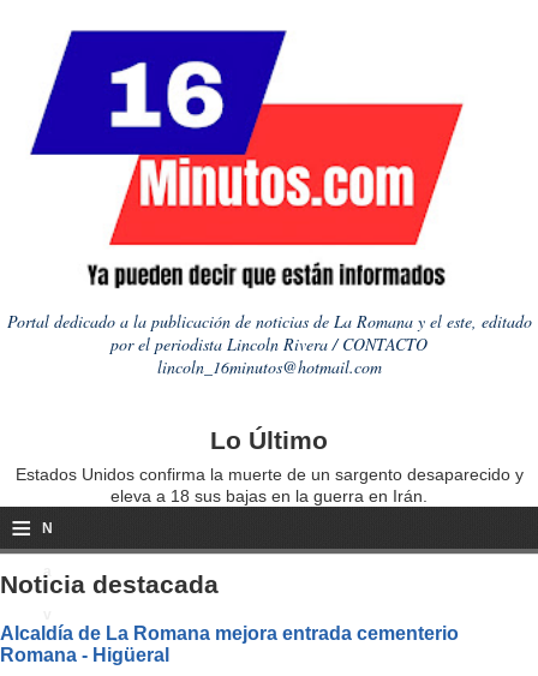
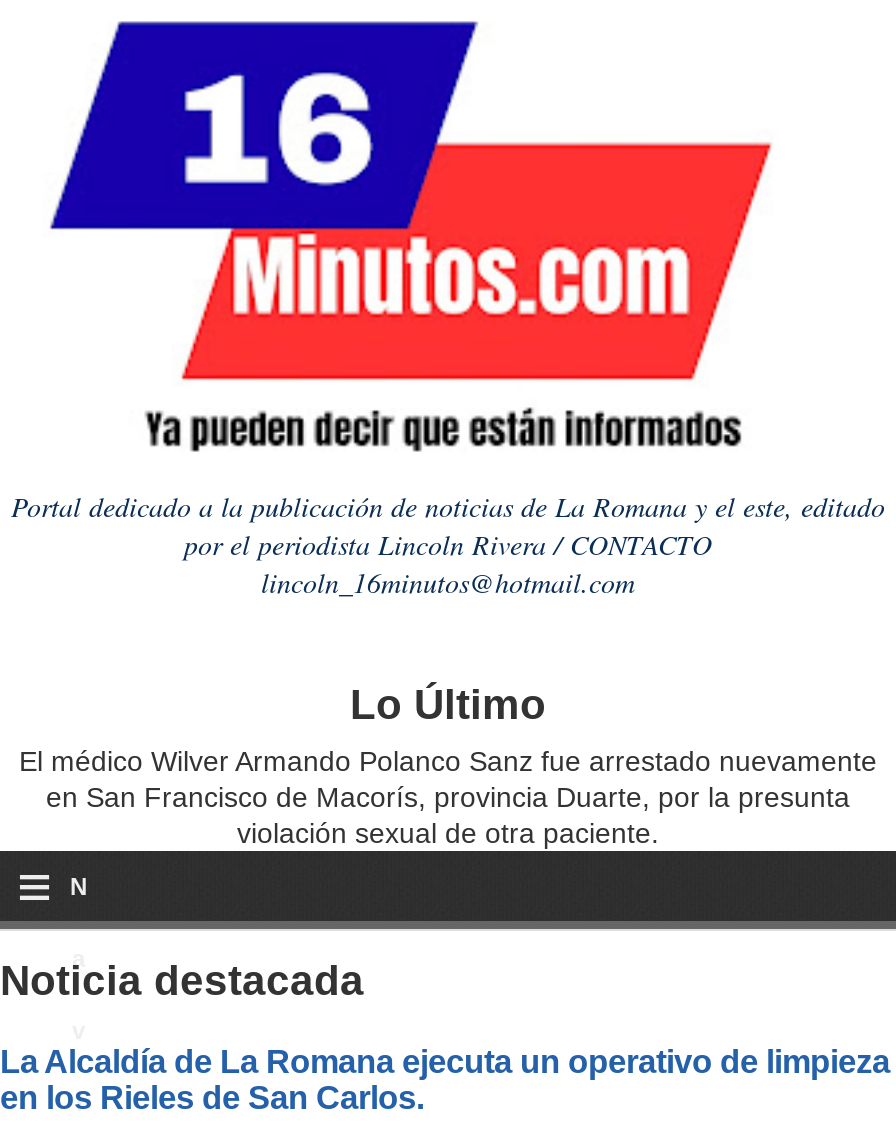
- Estados Unidos confirma la muerte de un sargento desaparecido y
- eleva a 18 sus bajas en la guerra en Irán.
+ El médico Wilver Armando Polanco Sanz fue arrestado nuevamente
+ en San Francisco de Macorís, provincia Duarte, por la presunta
+ violación sexual de otra paciente.

- Alcaldía de La Romana mejora entrada cementerio
- Romana - Higüeral
+ La Alcaldía de La Romana ejecuta un operativo de limpieza
+ en los Rieles de San Carlos.
